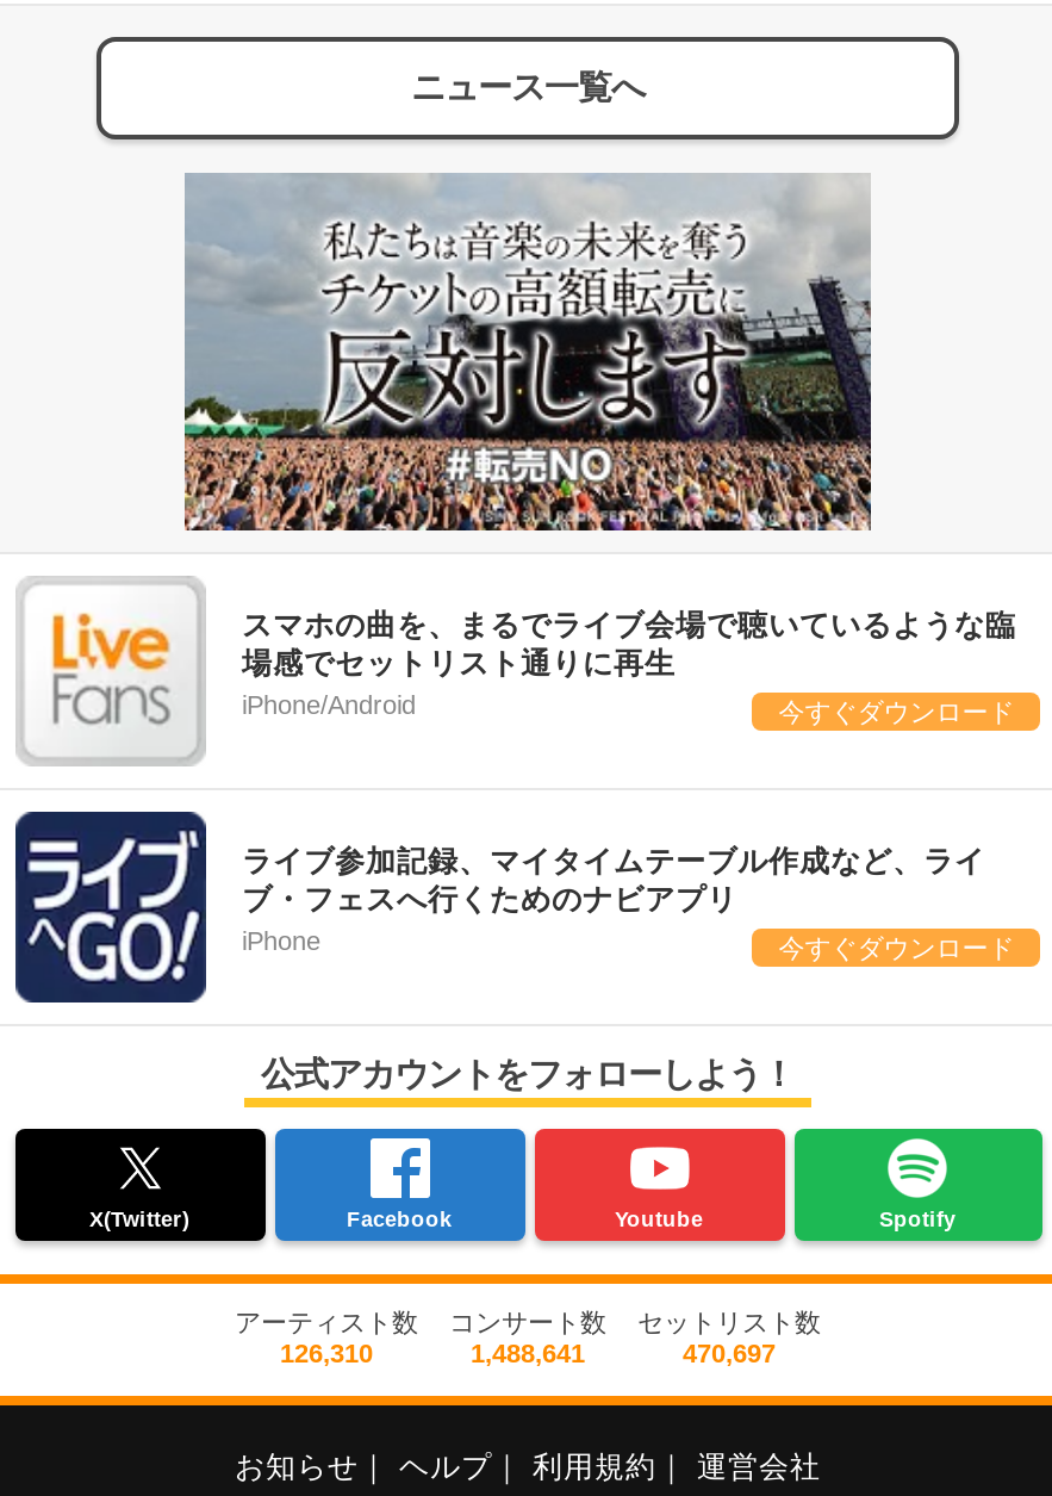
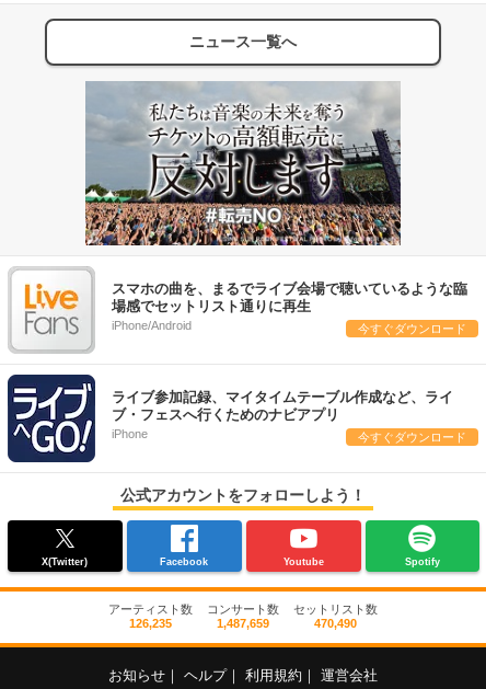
- 126,310
+ 126,235

- 1,488,641
+ 1,487,659

- 470,697
+ 470,490
